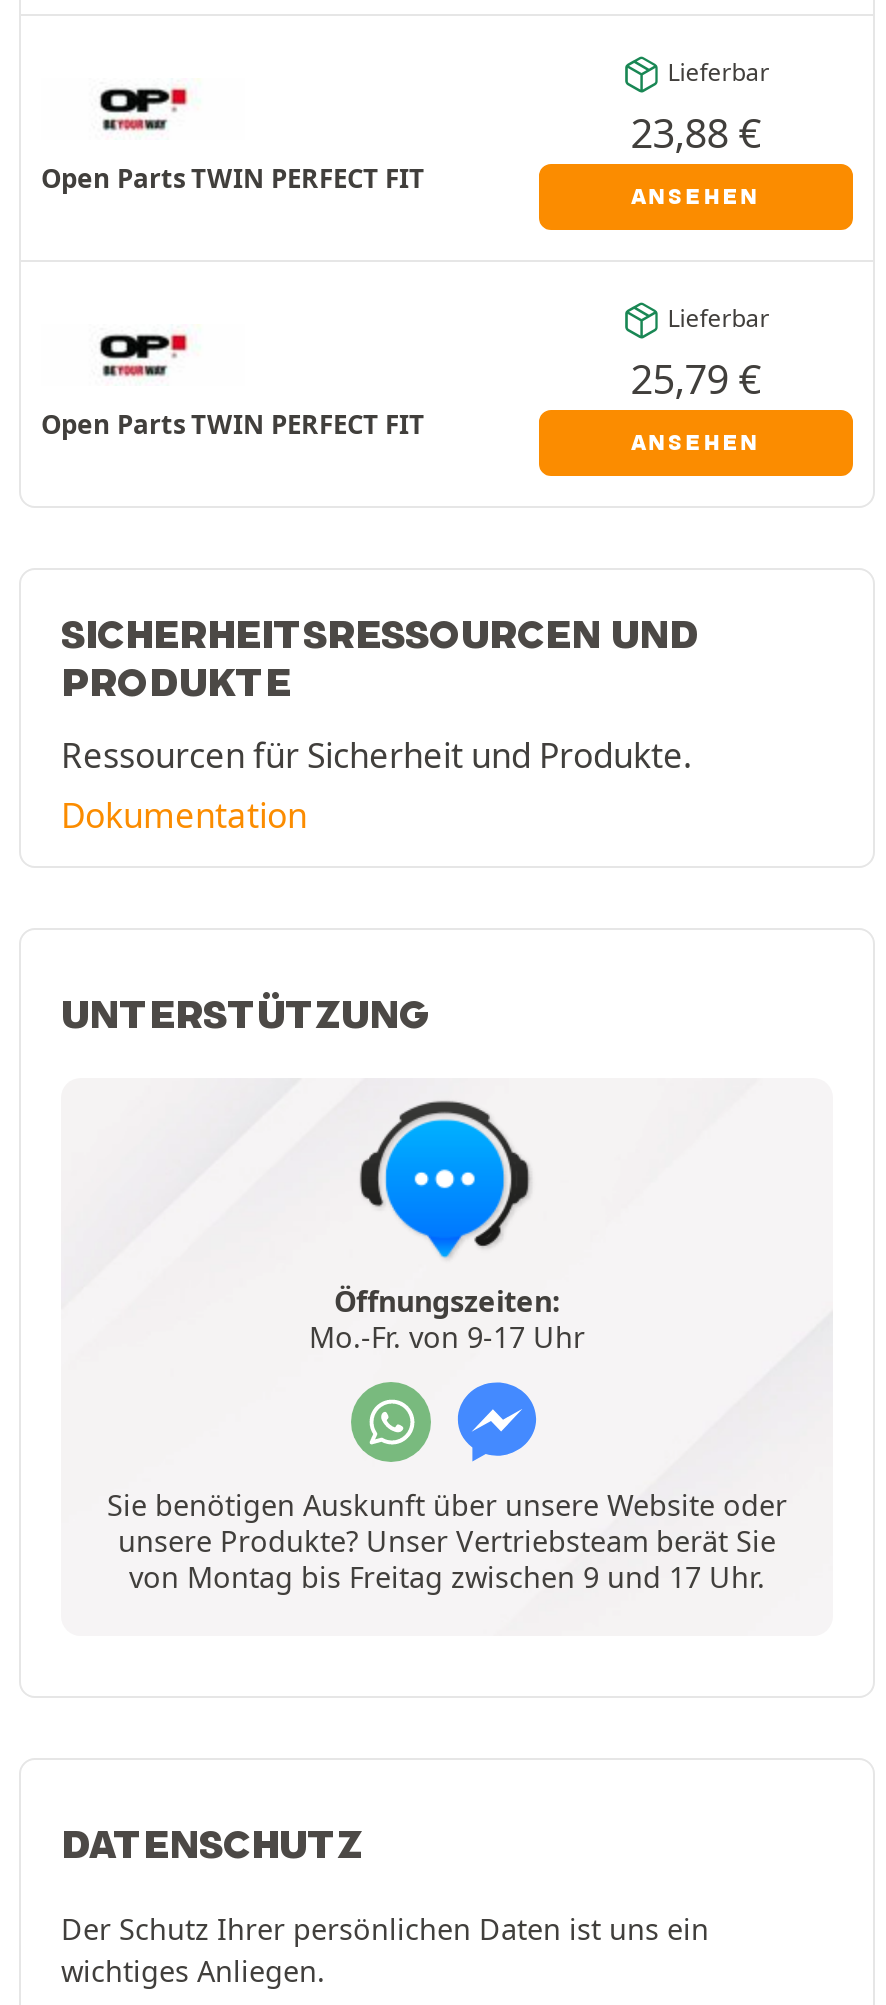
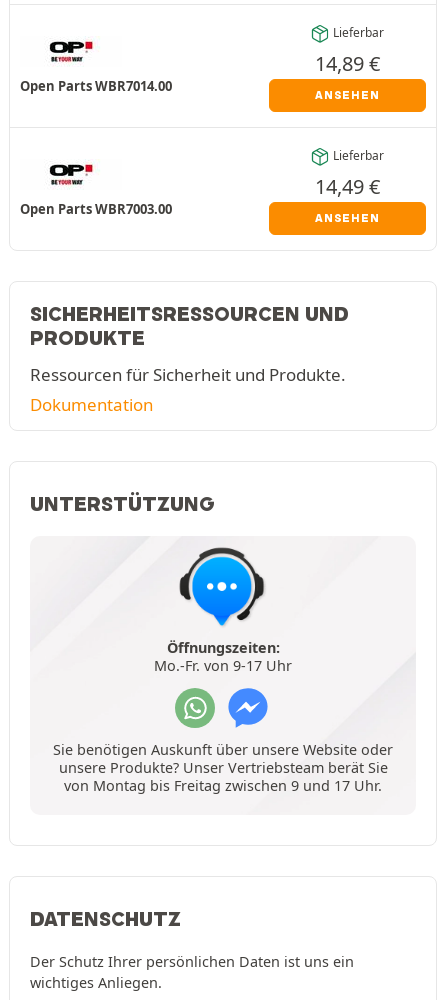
- 23,88 €
+ 14,89 €

- Open Parts TWIN PERFECT FIT
+ Open Parts WBR7014.00

- 25,79 €
+ 14,49 €

- Open Parts TWIN PERFECT FIT
+ Open Parts WBR7003.00
